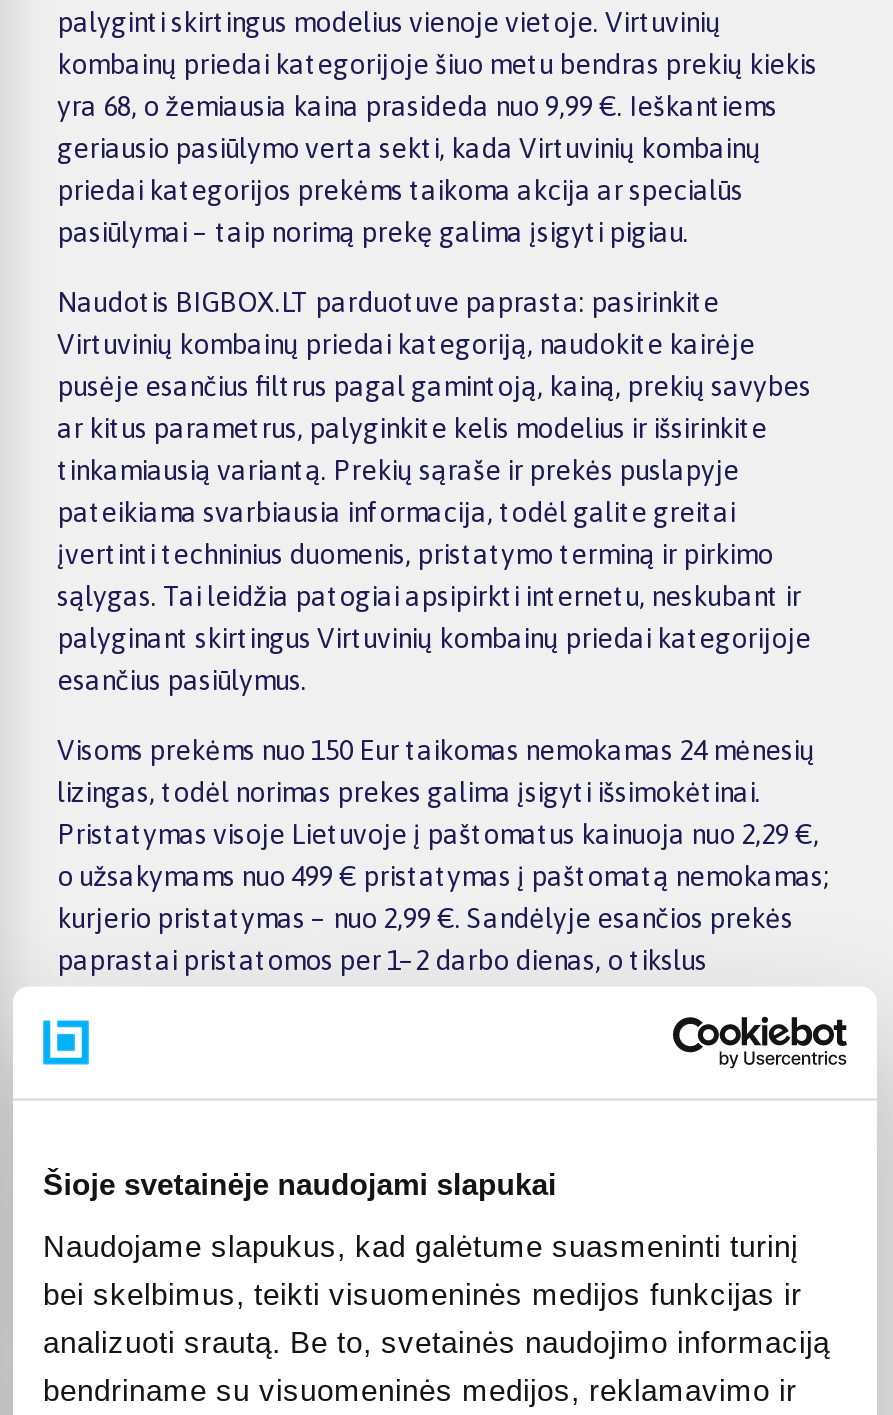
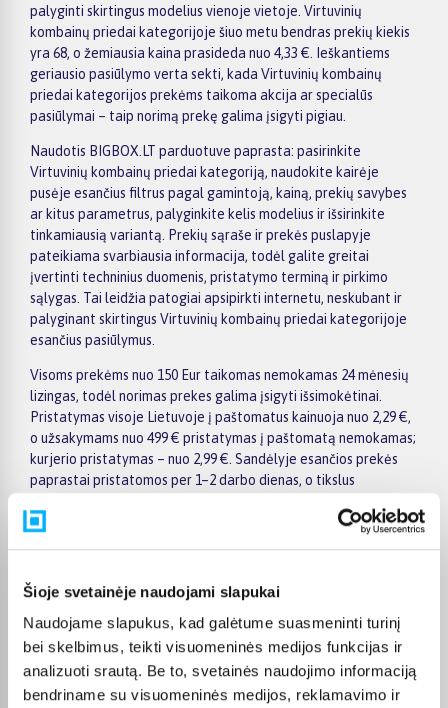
- yra 68, o žemiausia kaina prasideda nuo 9,99 €. Ieškantiems
+ yra 68, o žemiausia kaina prasideda nuo 4,33 €. Ieškantiems
